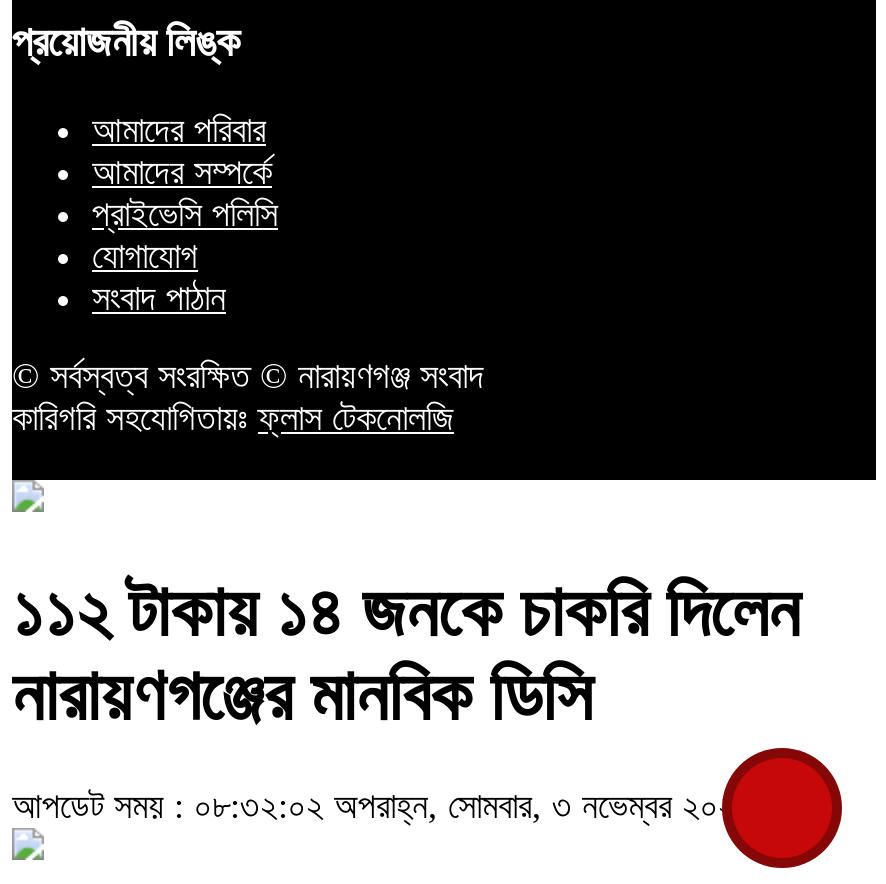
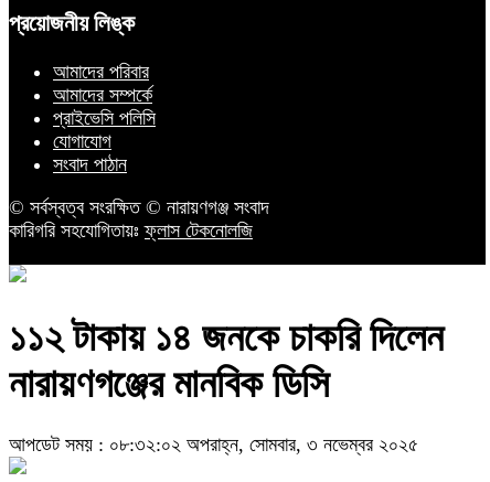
- [image]
